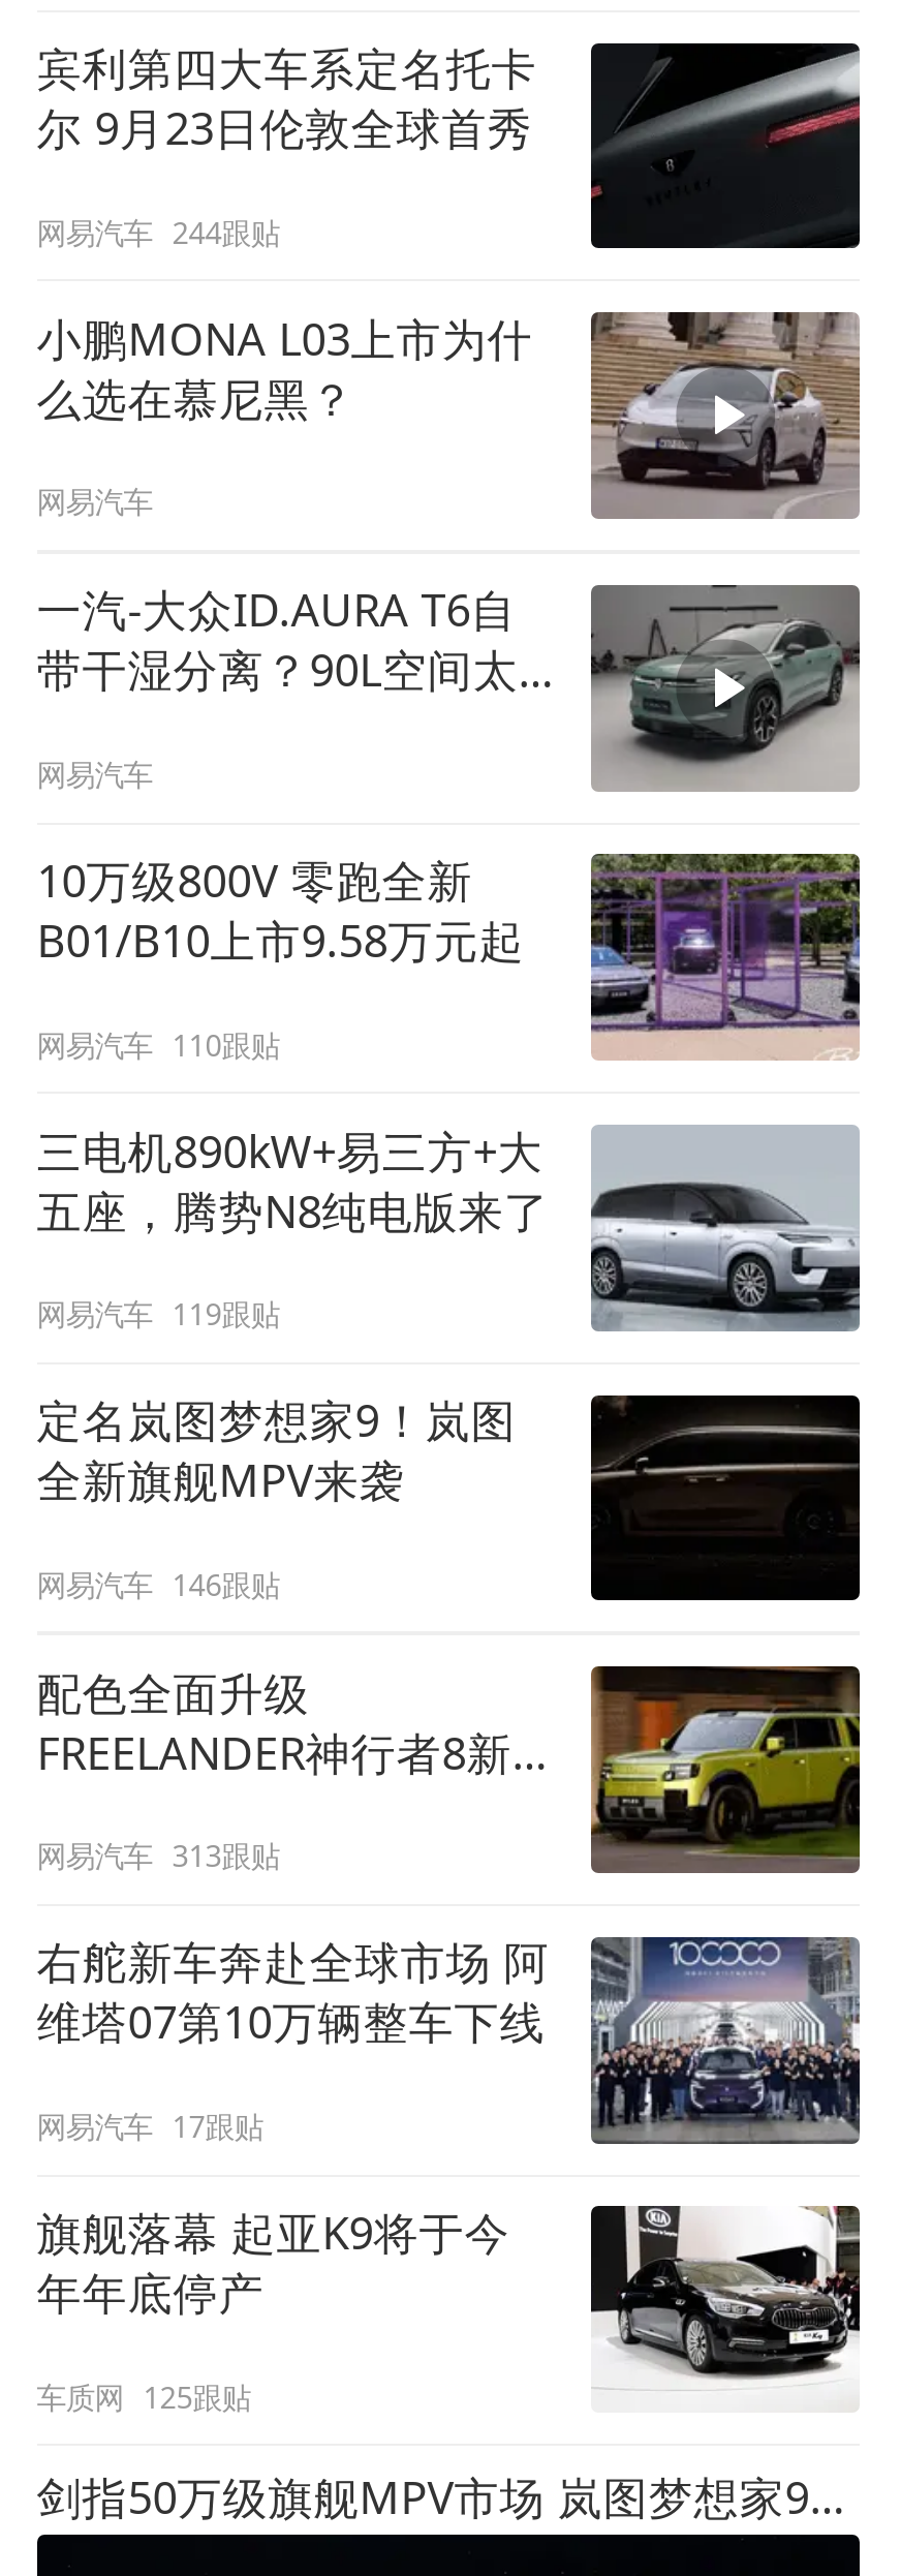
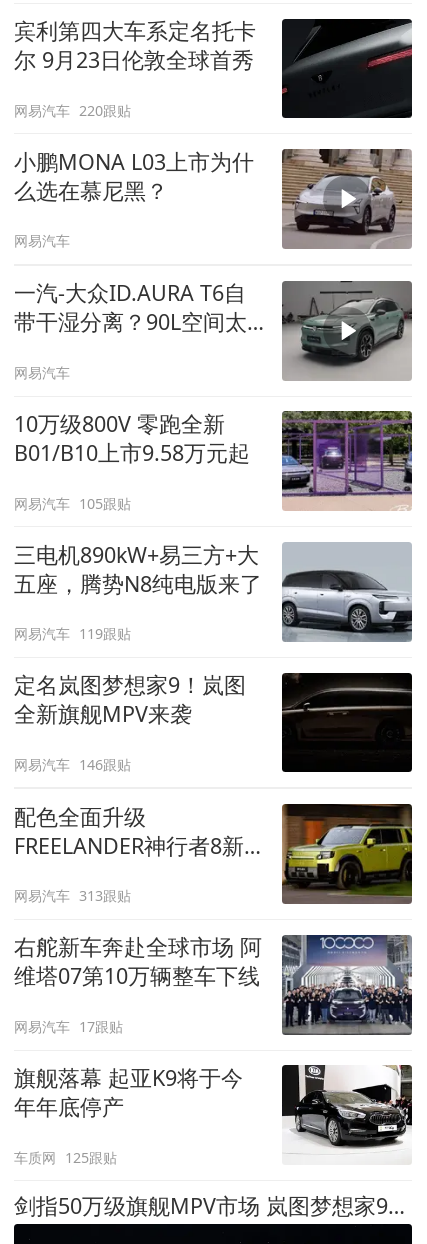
- 网易汽车 244跟贴
+ 网易汽车 220跟贴

- 网易汽车 110跟贴
+ 网易汽车 105跟贴
